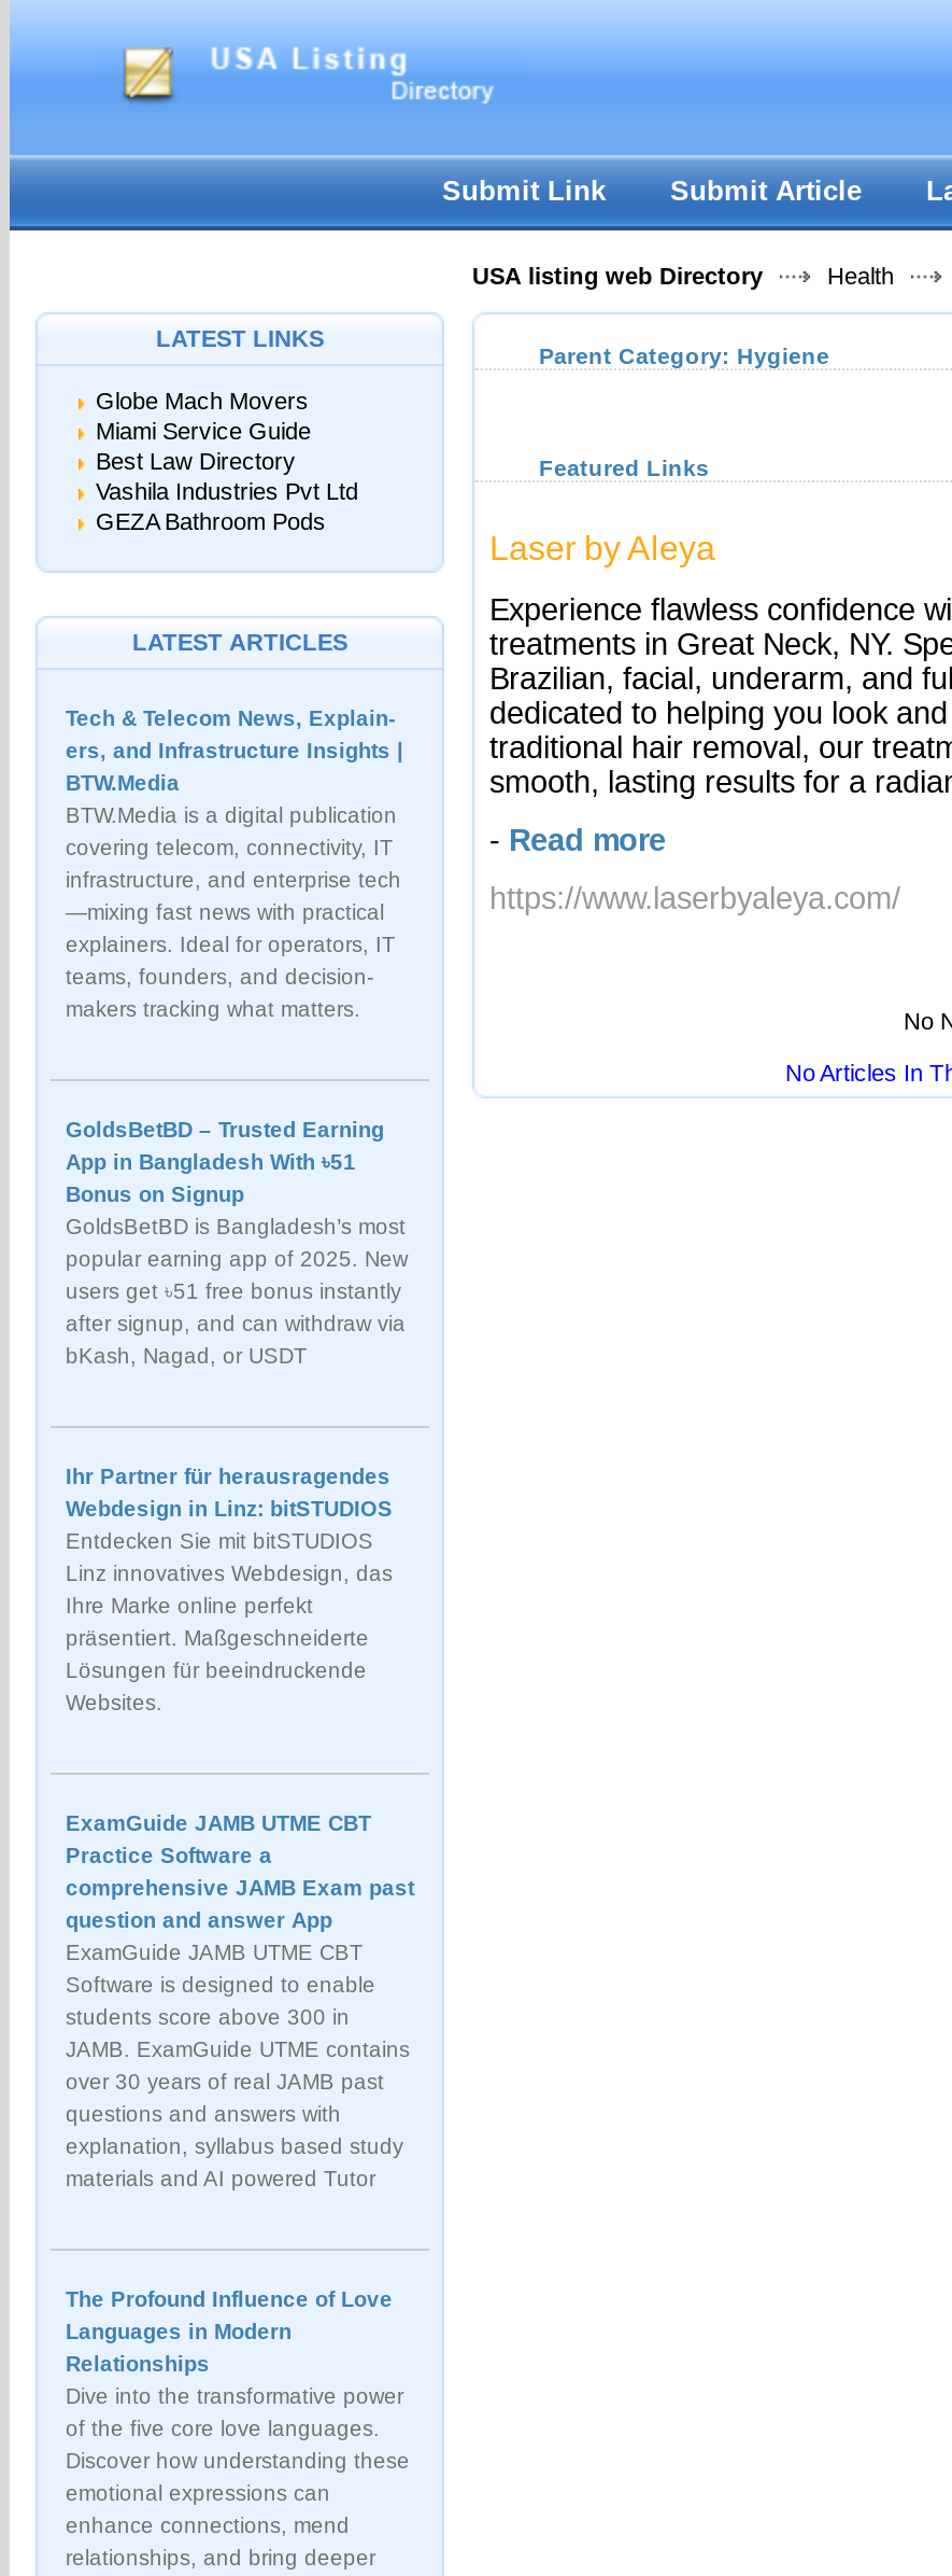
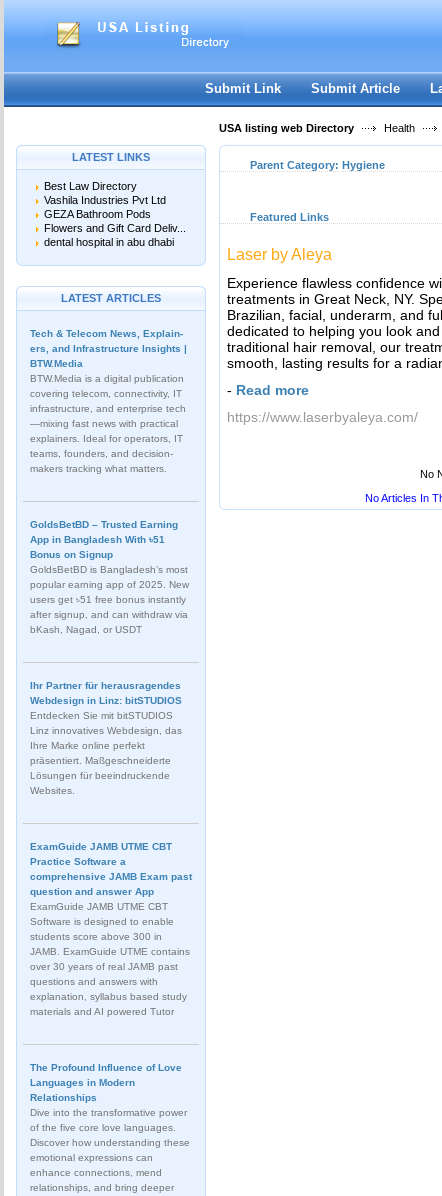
- Globe Mach Movers
- Miami Service Guide

moved up: Best Law Directory | Vashila Industries Pvt Ltd | GEZA Bathroom Pods

+ Flowers and Gift Card Deliv...
+ dental hospital in abu dhabi
